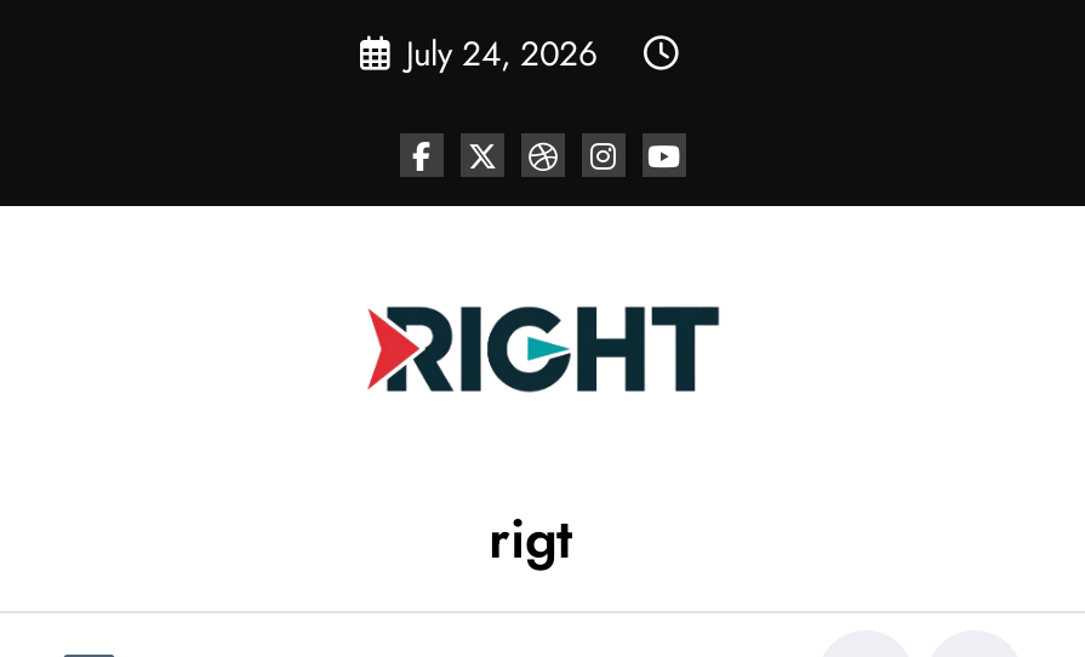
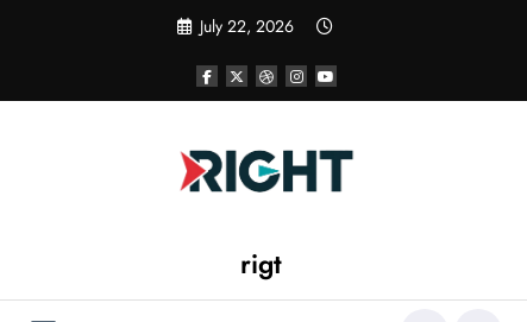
- July 24, 2026
+ July 22, 2026
